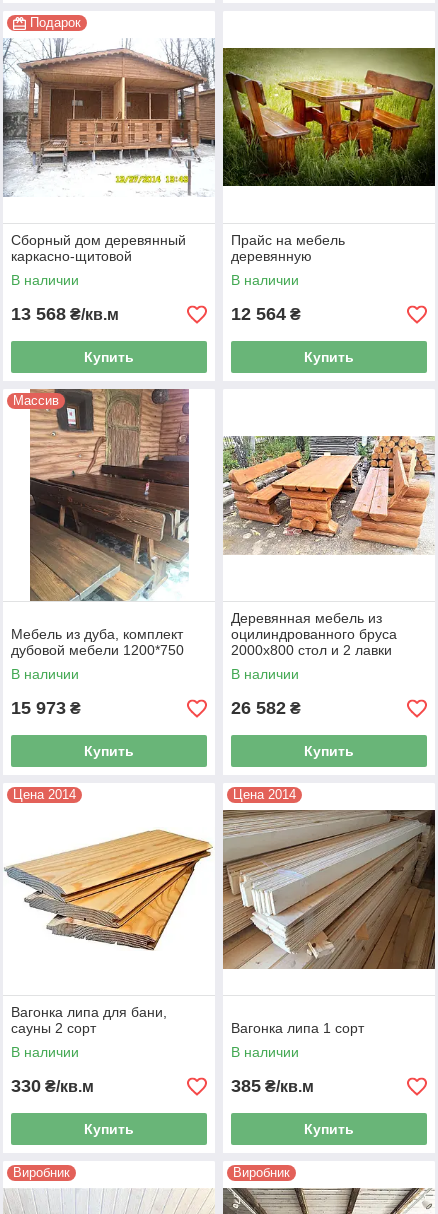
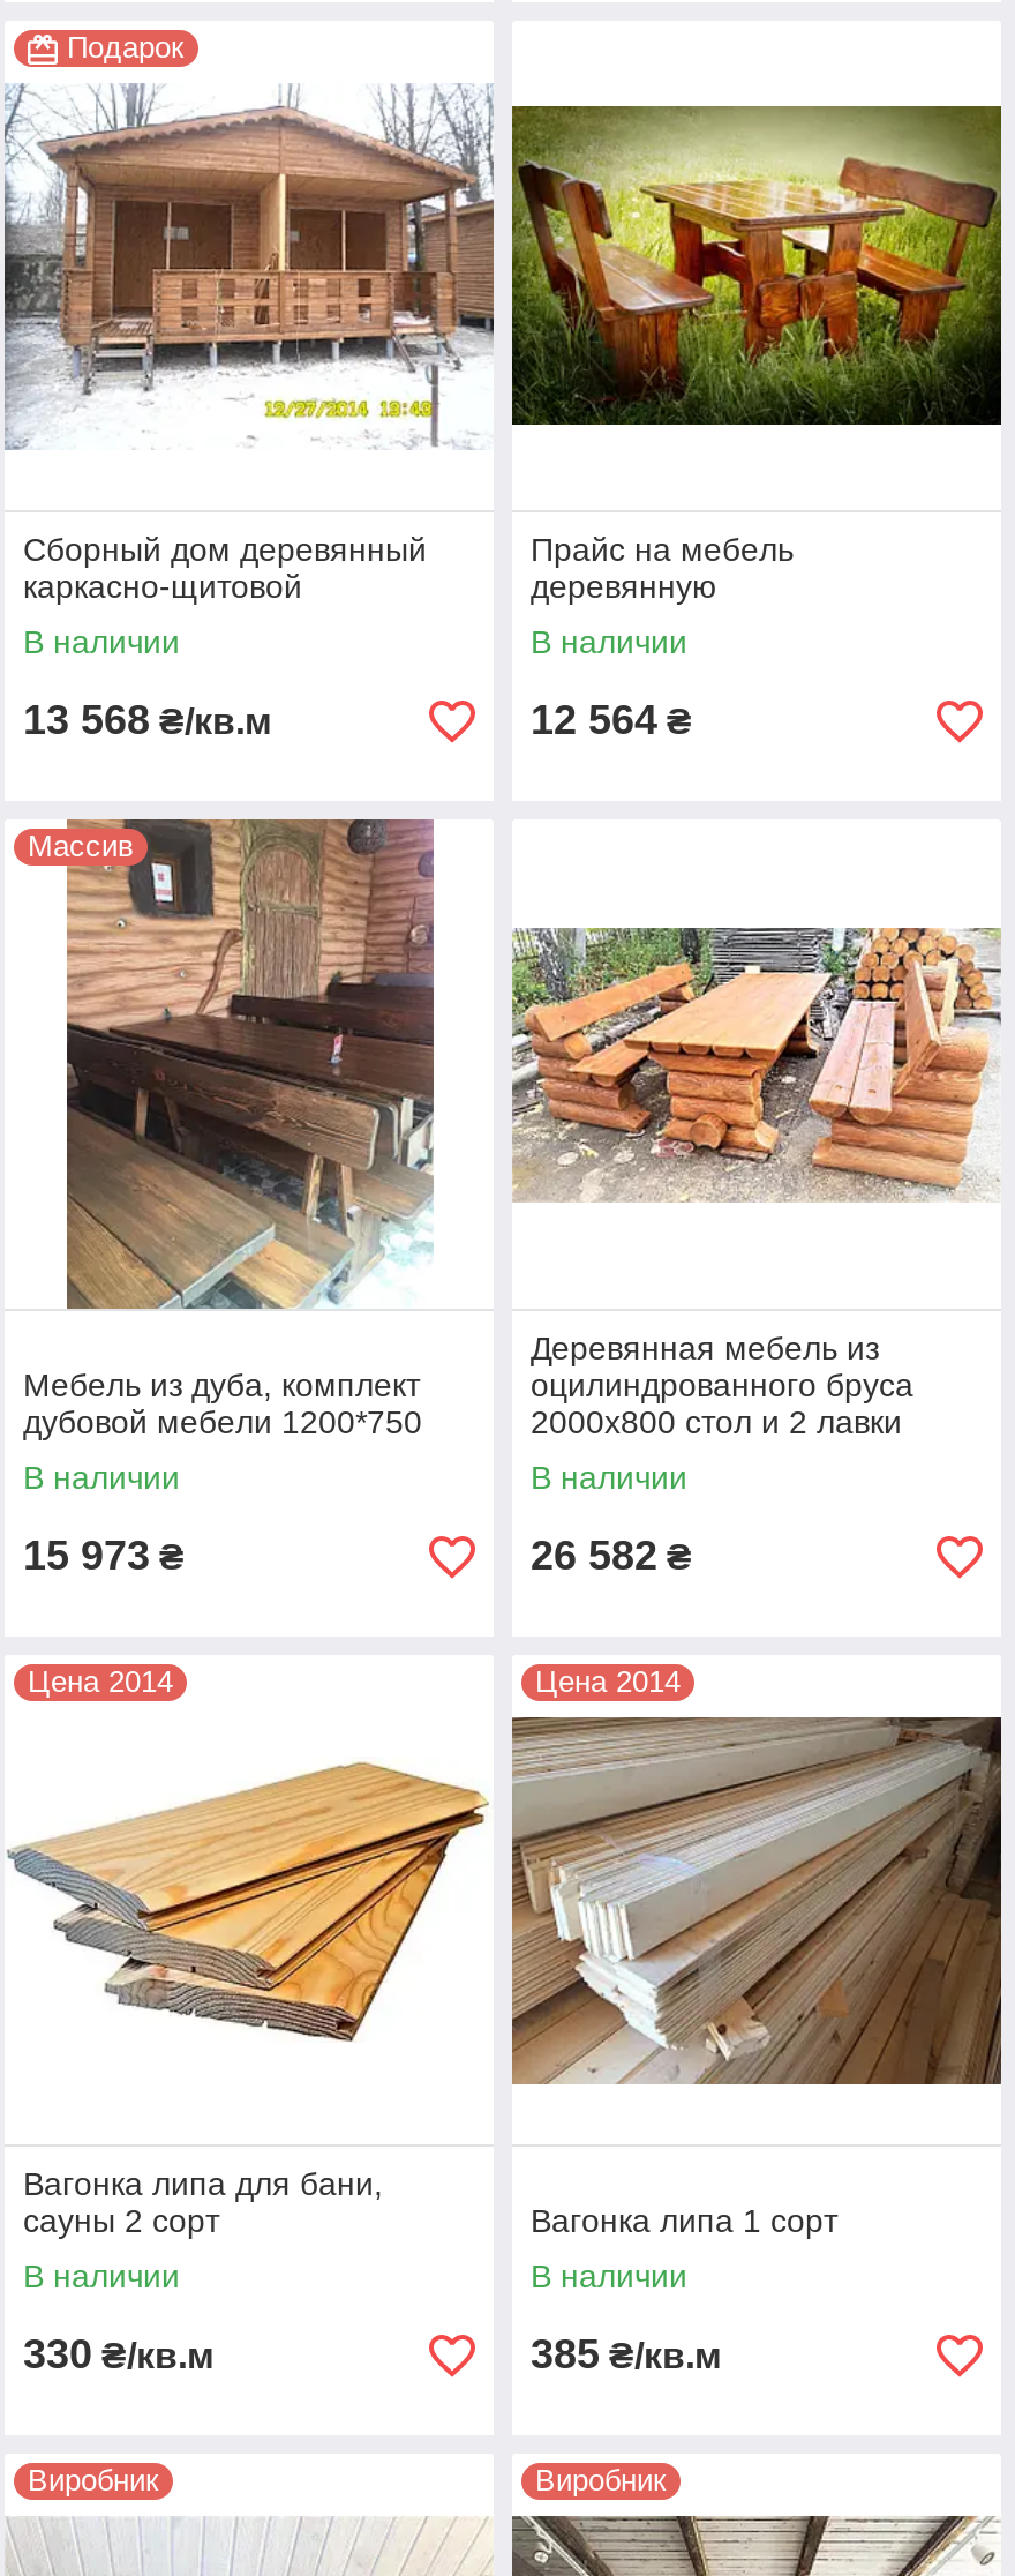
- Купить

- Купить

- Купить

- Купить

- Купить

- Купить
